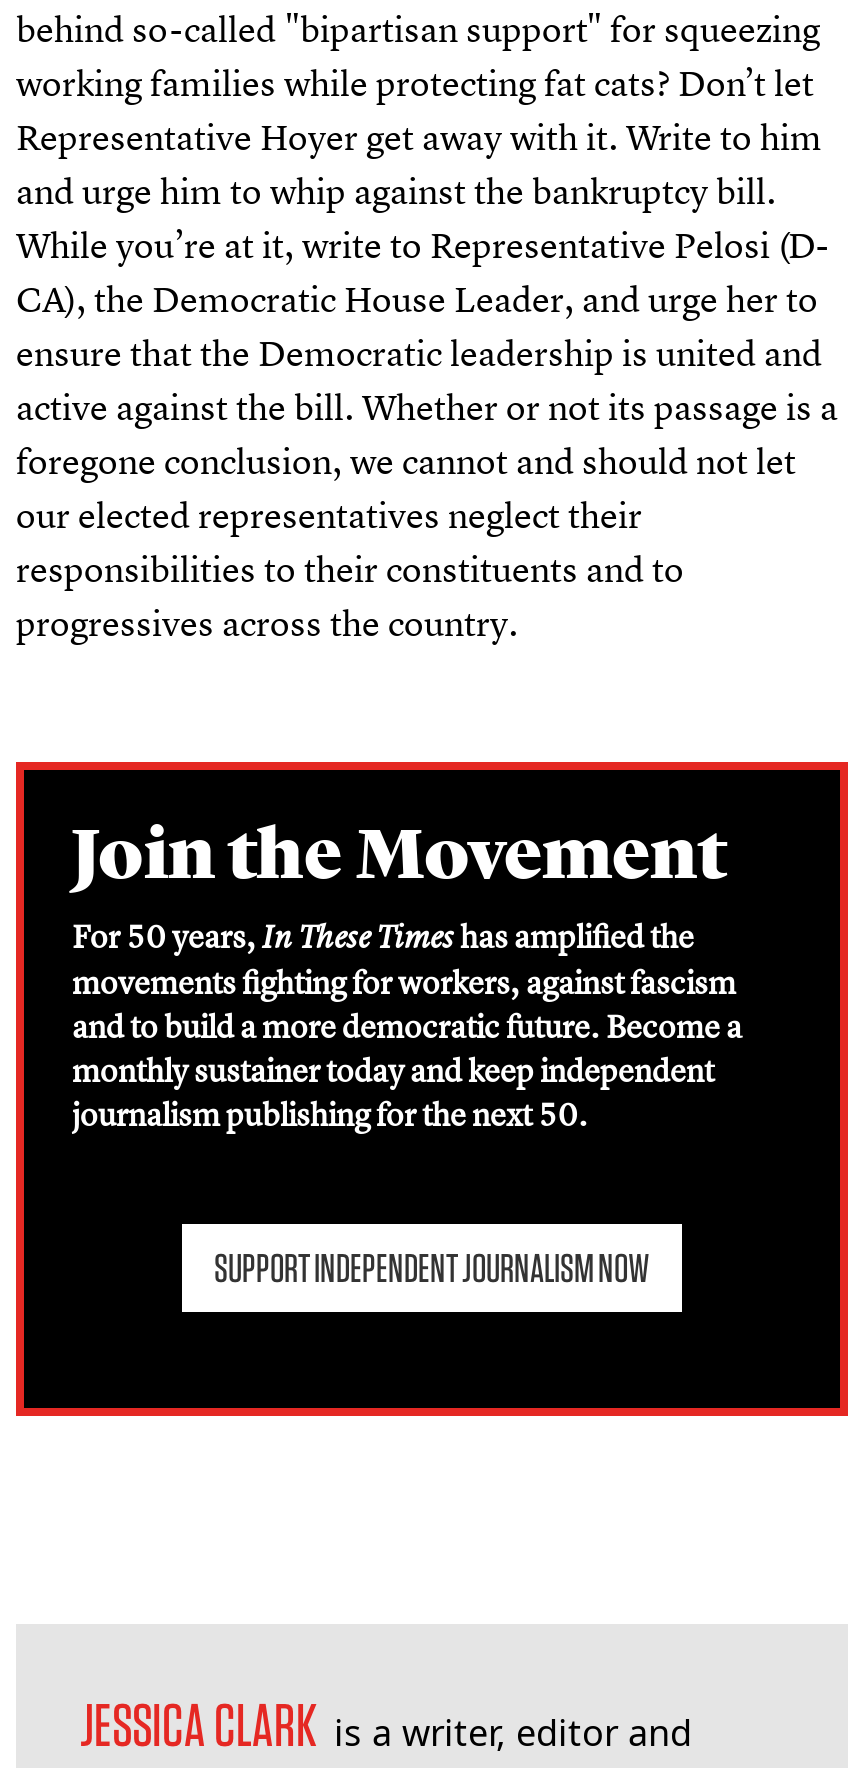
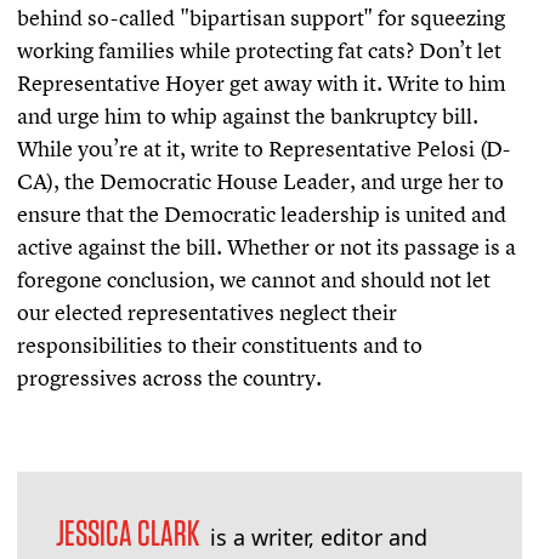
- [image]
- Join the Movement
- For 50 years,In These Timeshas amplified the
- movements fighting for workers, against fascism
- and to build a more democratic future. Become a
- monthly sustainer today and keep independent
- journalism publishing for the next 50.
- SUPPORT INDEPENDENT JOURNALISM NOW
